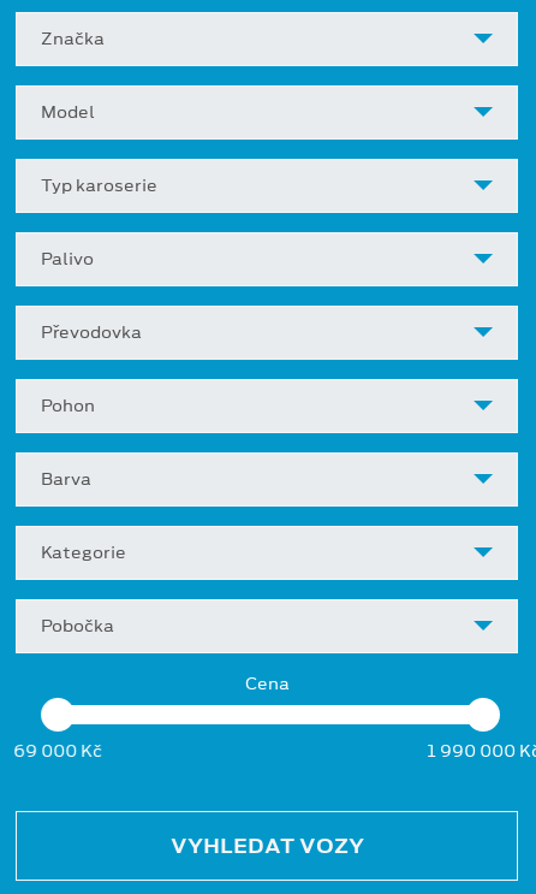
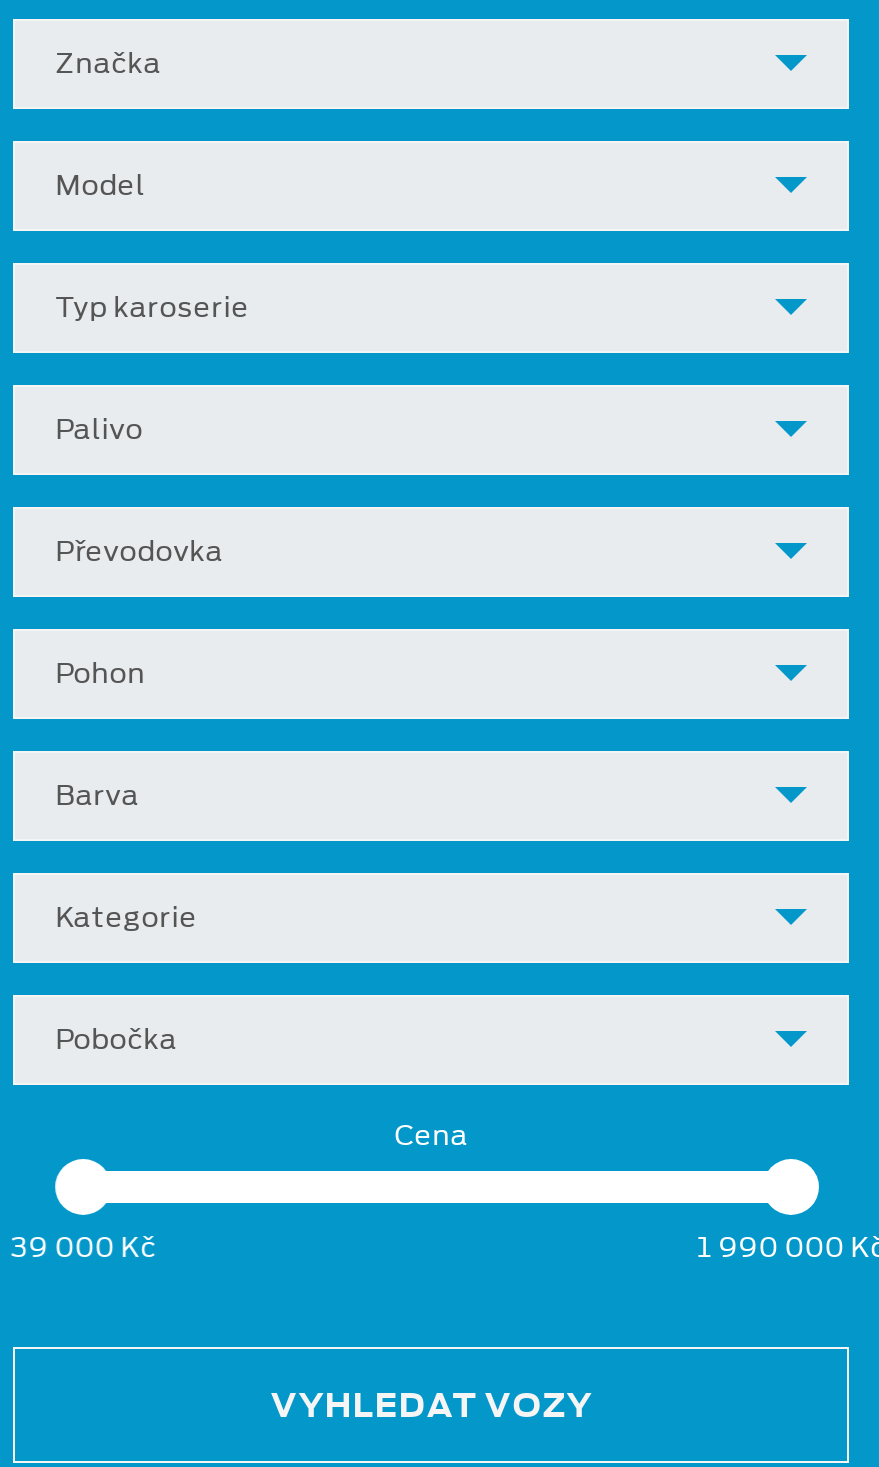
- 69 000 Kč
+ 39 000 Kč
